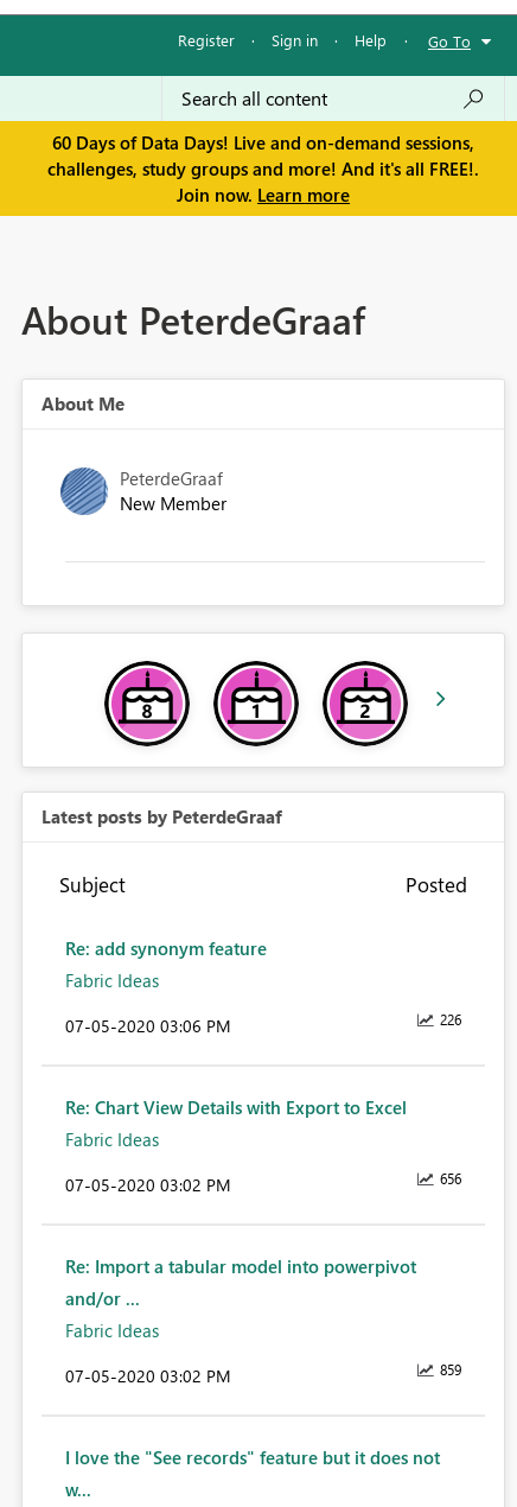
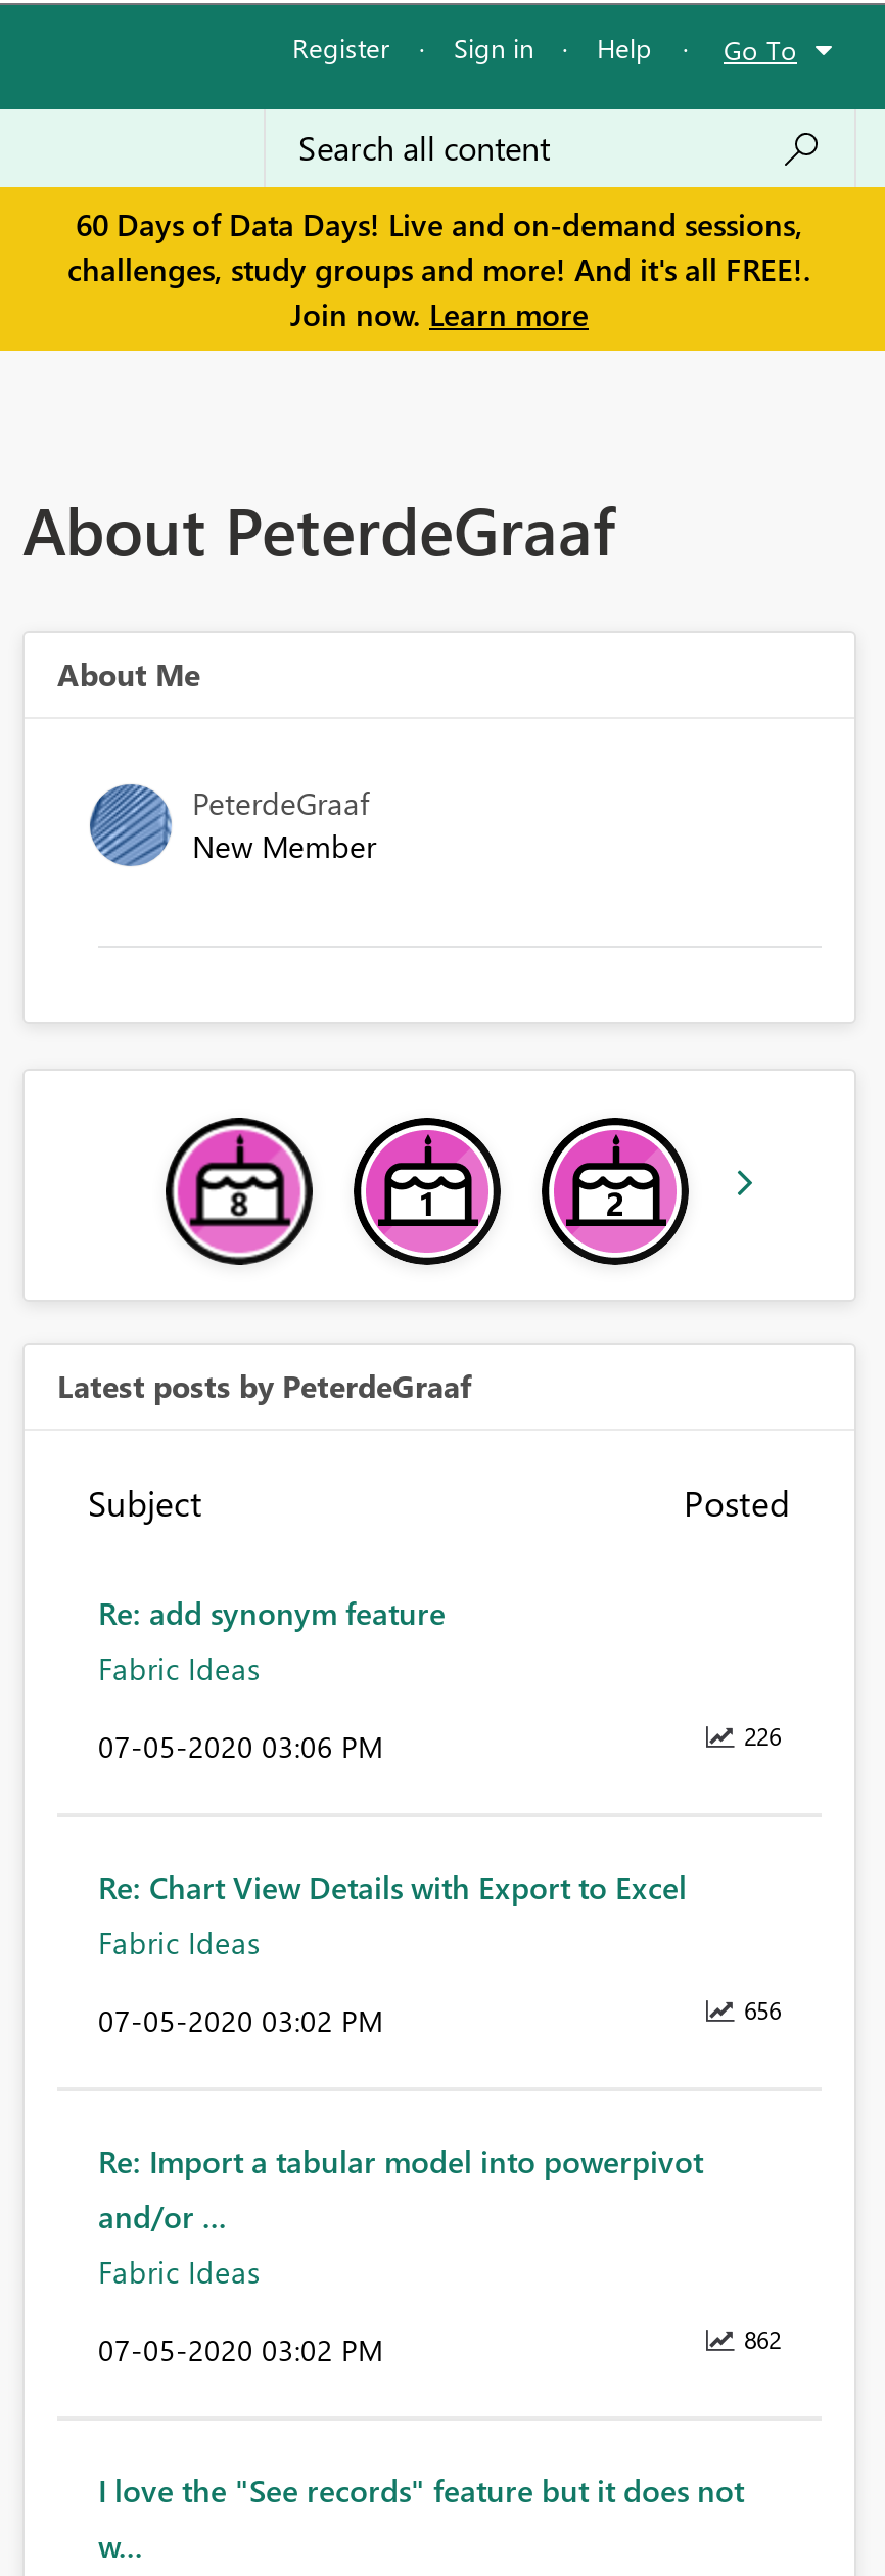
- 859
+ 862
